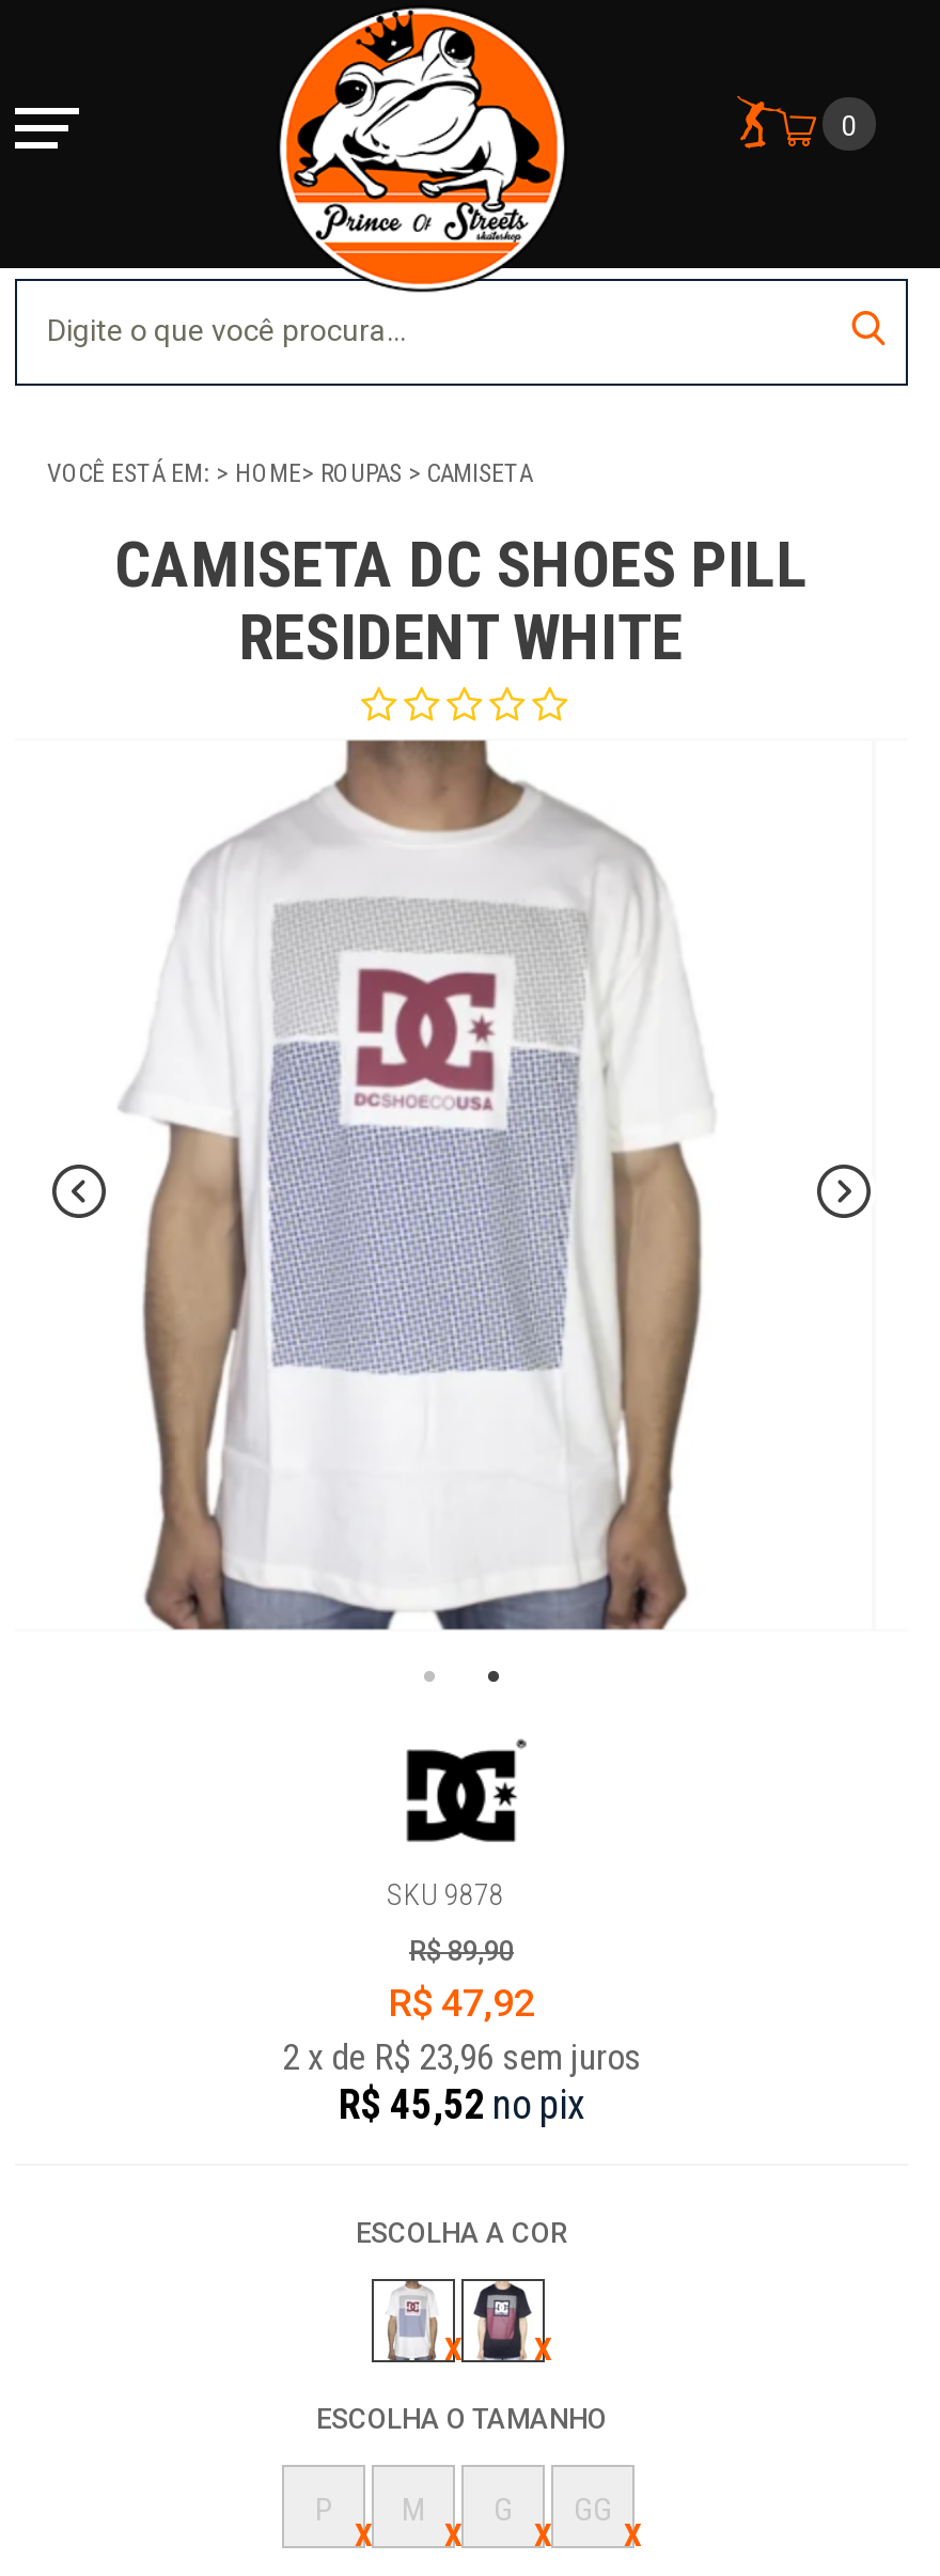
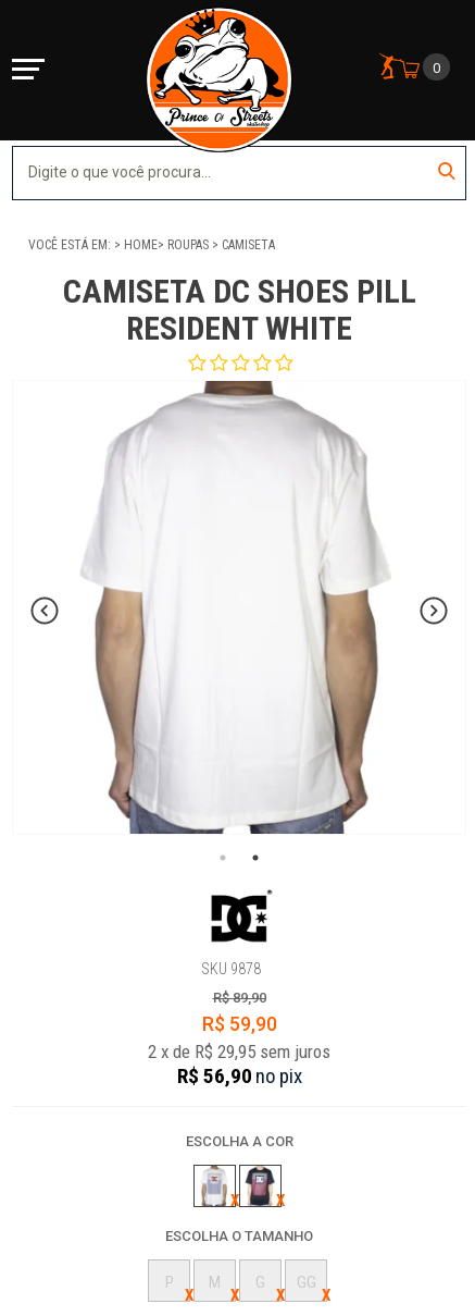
- [image]
+ [image]

- R$ 47,92
+ R$ 59,90

- 2 x de R$ 23,96 sem juros
+ 2 x de R$ 29,95 sem juros

- R$ 45,52 no pix
+ R$ 56,90 no pix
